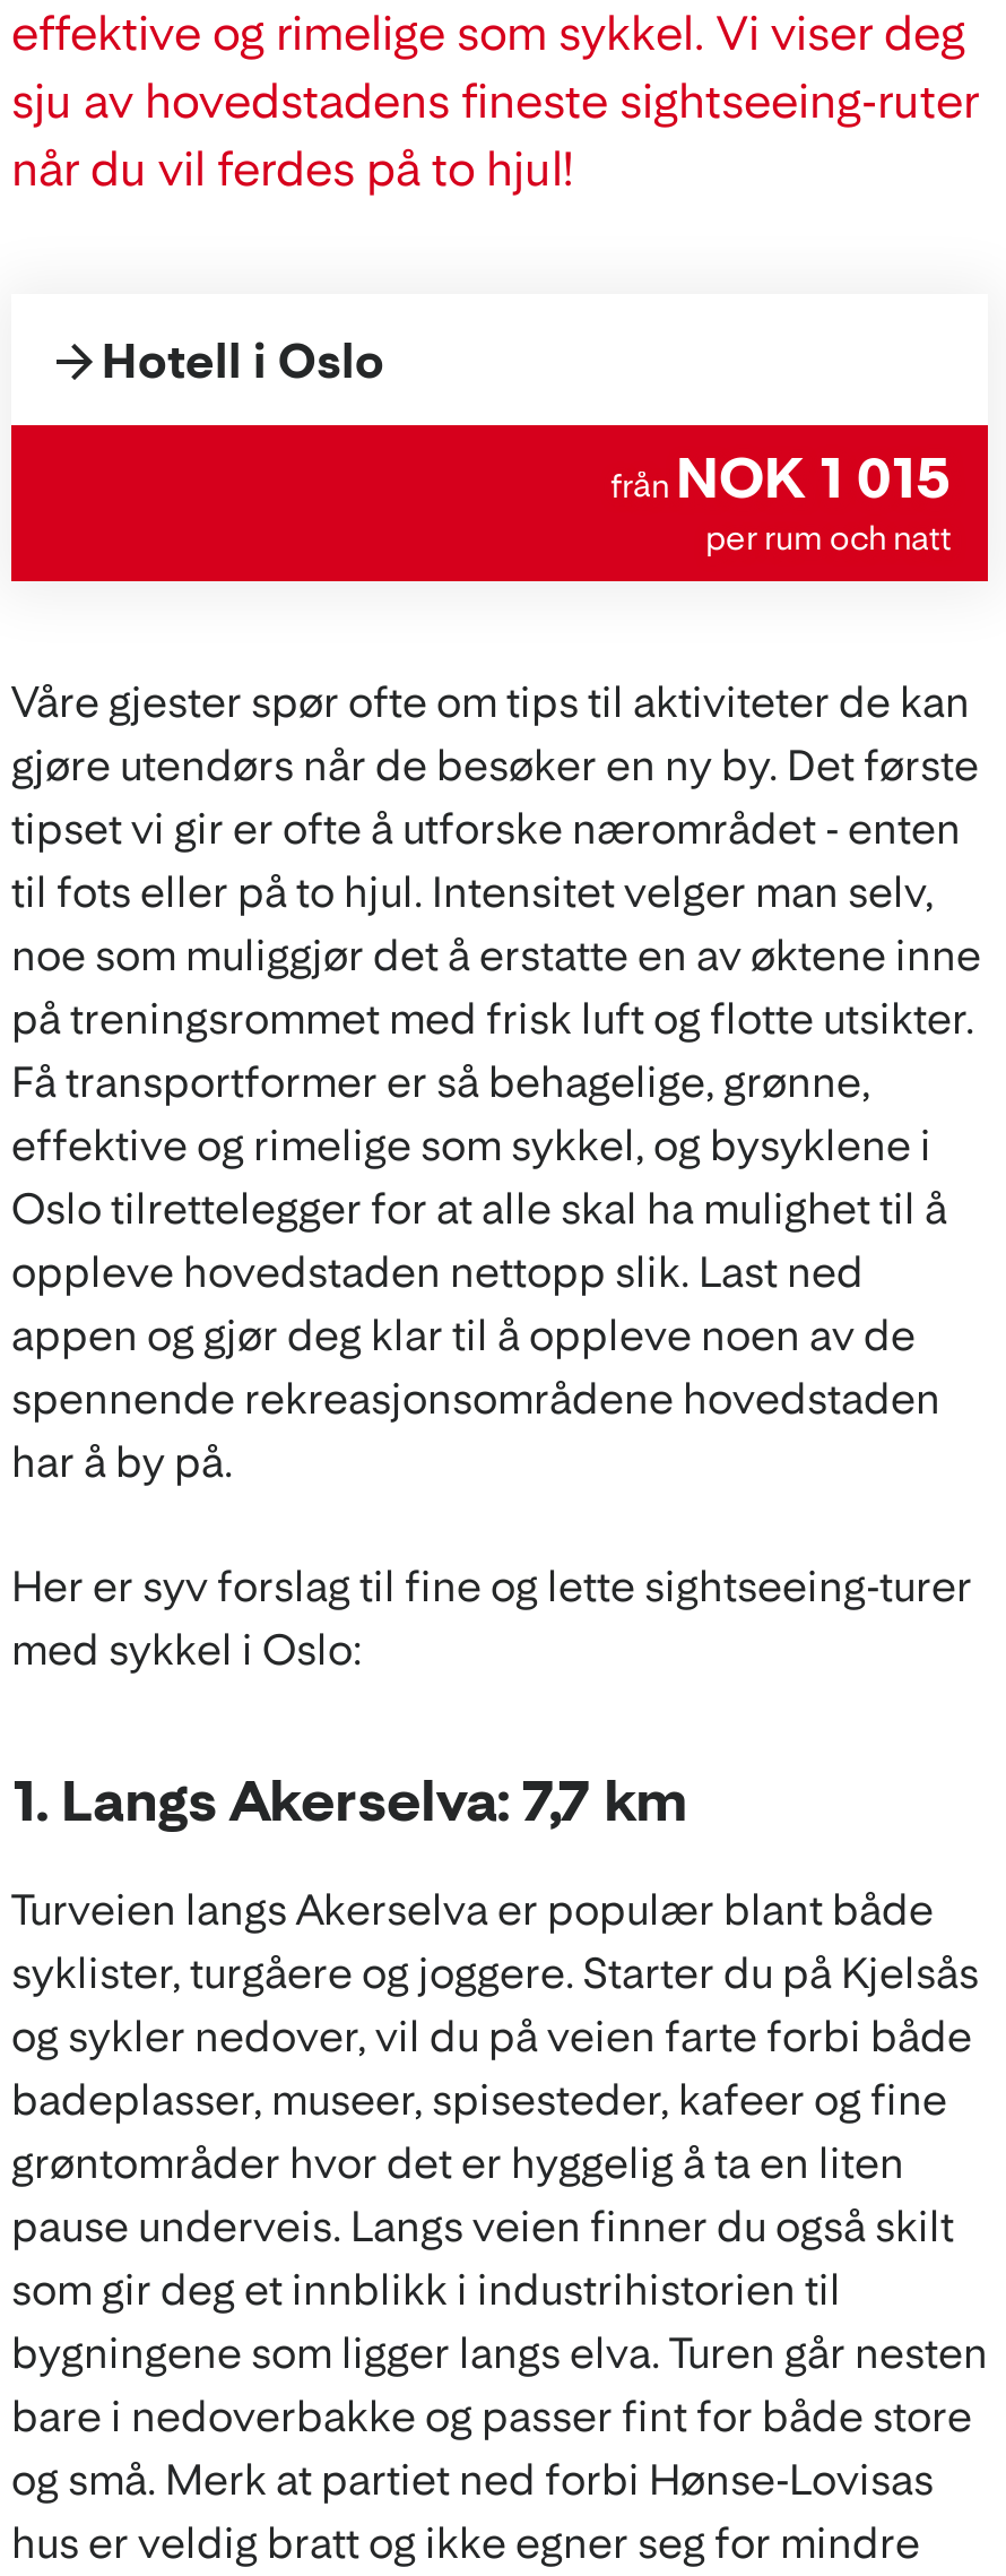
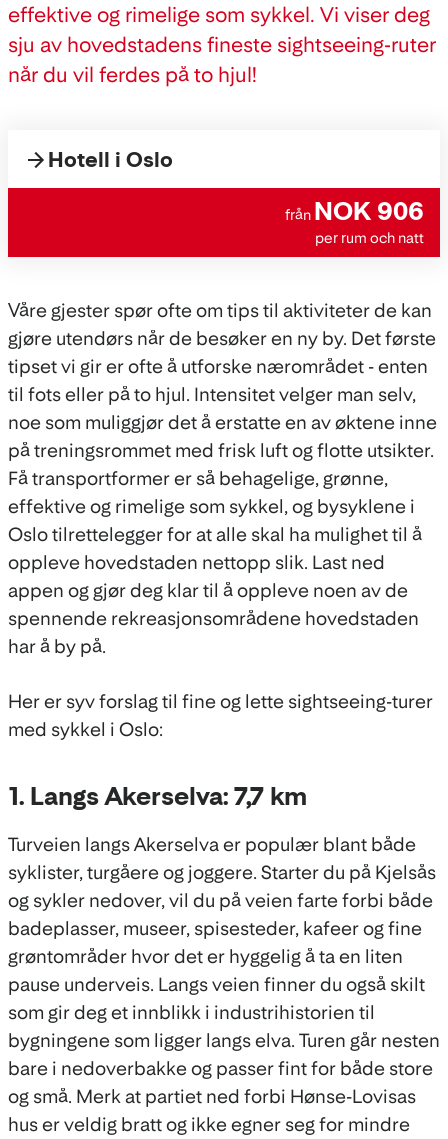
- från NOK 1 015
+ från NOK 906
